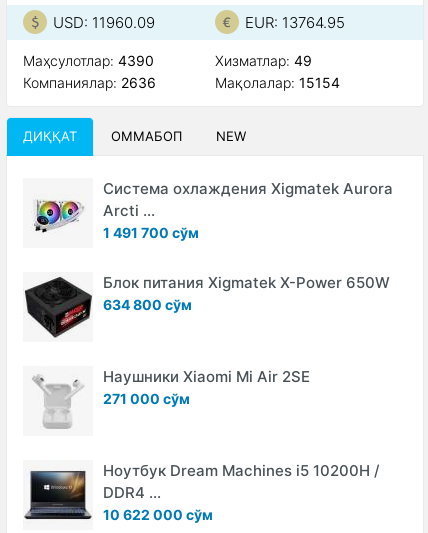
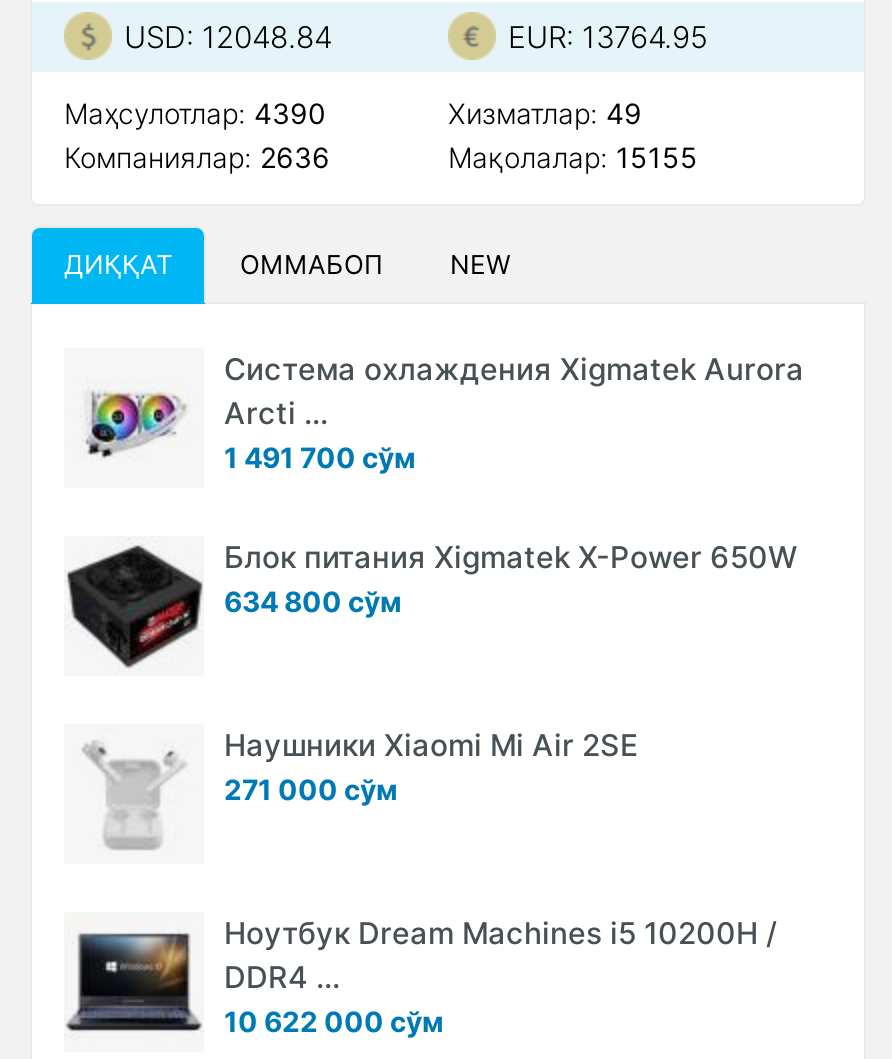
- USD: 11960.09
+ USD: 12048.84

- Мақолалар: 15154
+ Мақолалар: 15155
